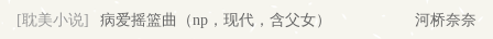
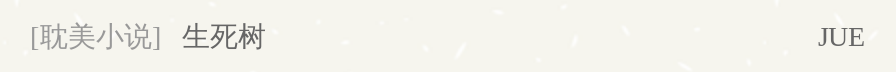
- 病爱摇篮曲（np，现代，含父女）
- 河桥奈奈
+ 生死树
+ JUE
